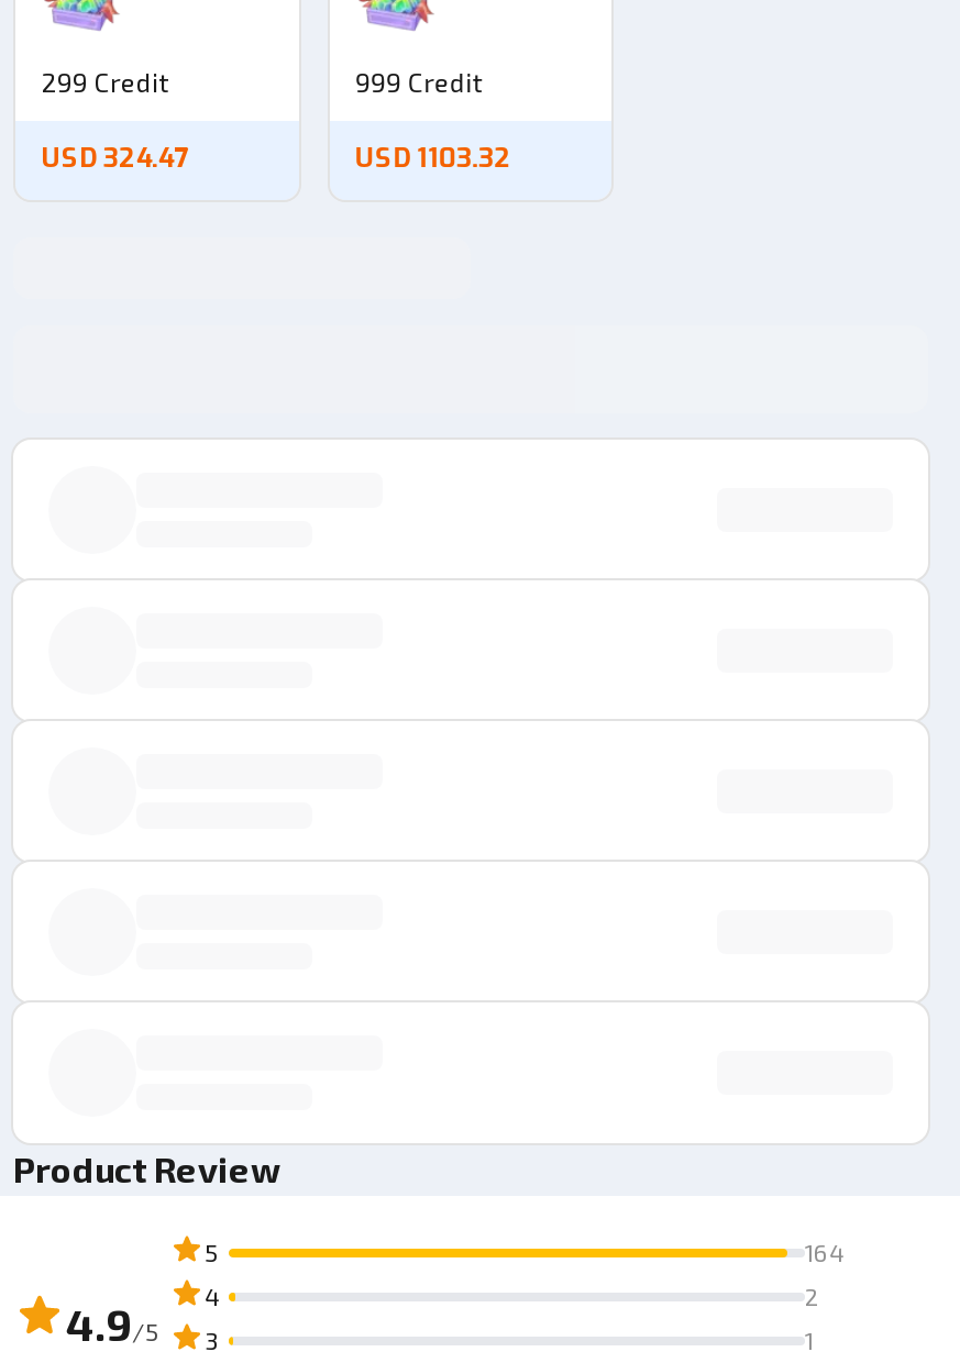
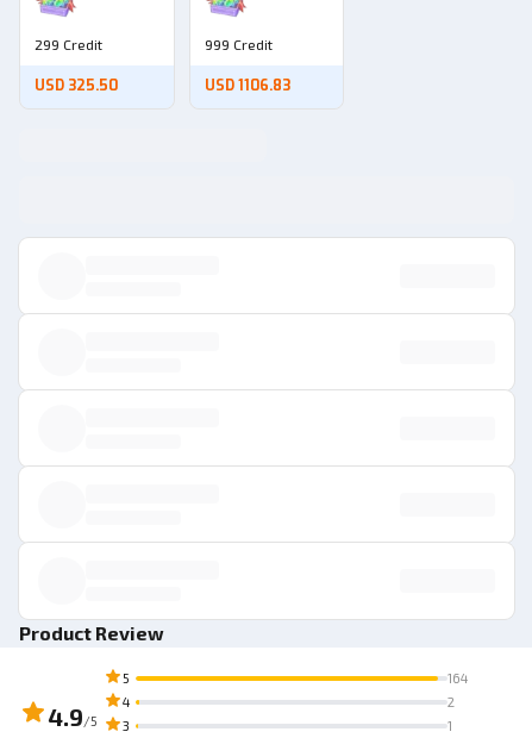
- USD 324.47
+ USD 325.50

- USD 1103.32
+ USD 1106.83
